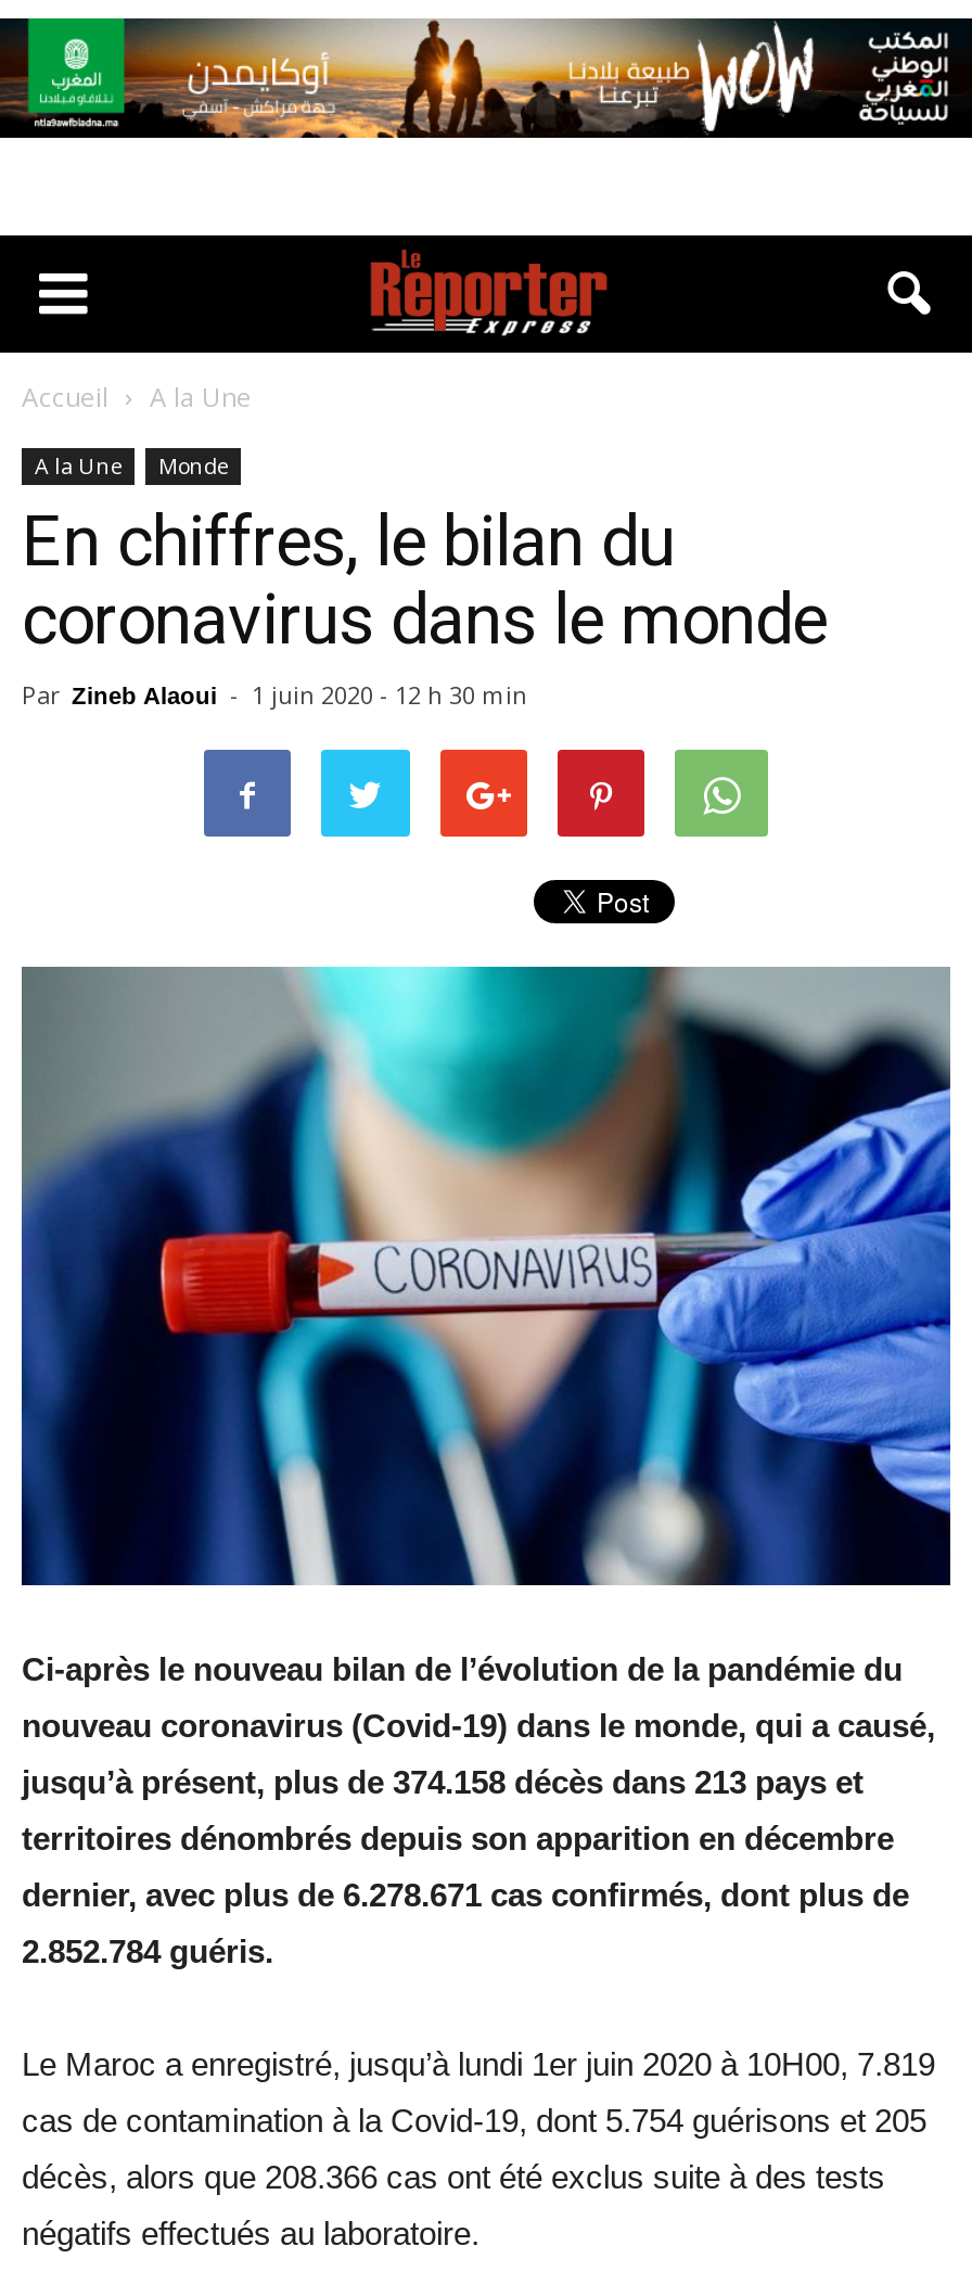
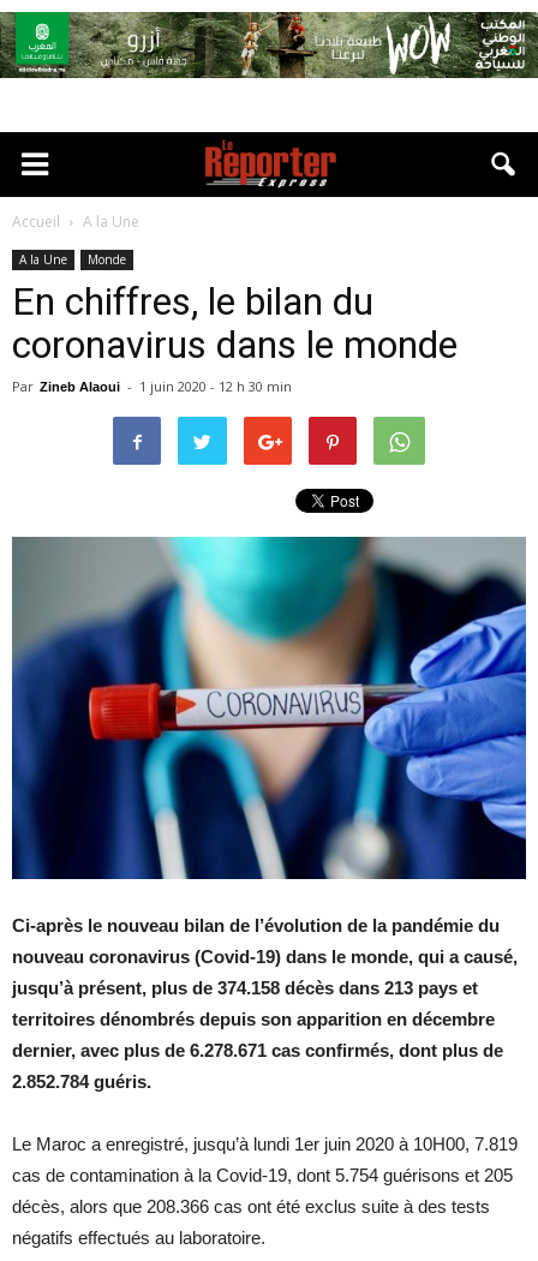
- [image]
+ [image]
